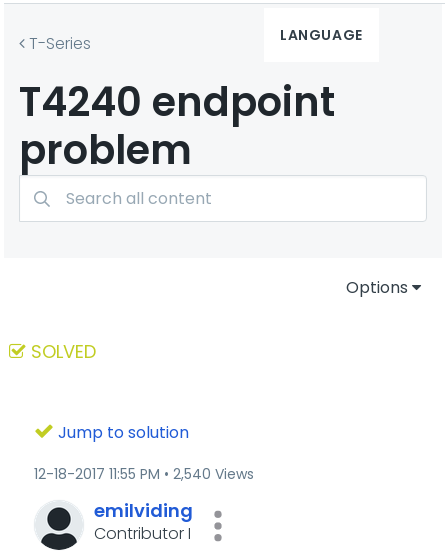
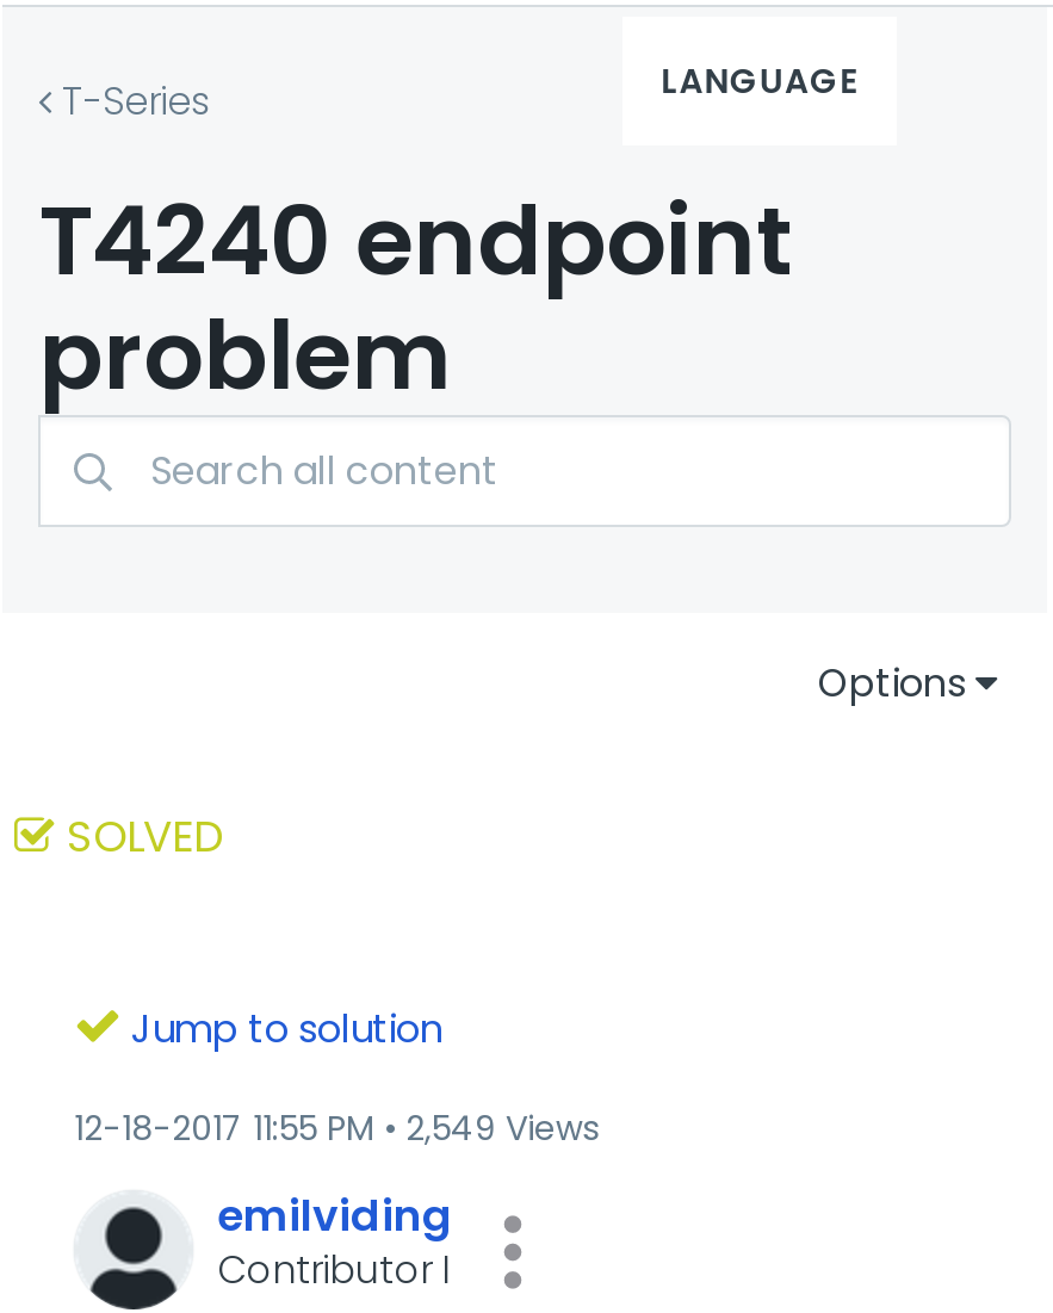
- 12-18-2017 11:55 PM 2,540 Views
+ 12-18-2017 11:55 PM 2,549 Views
